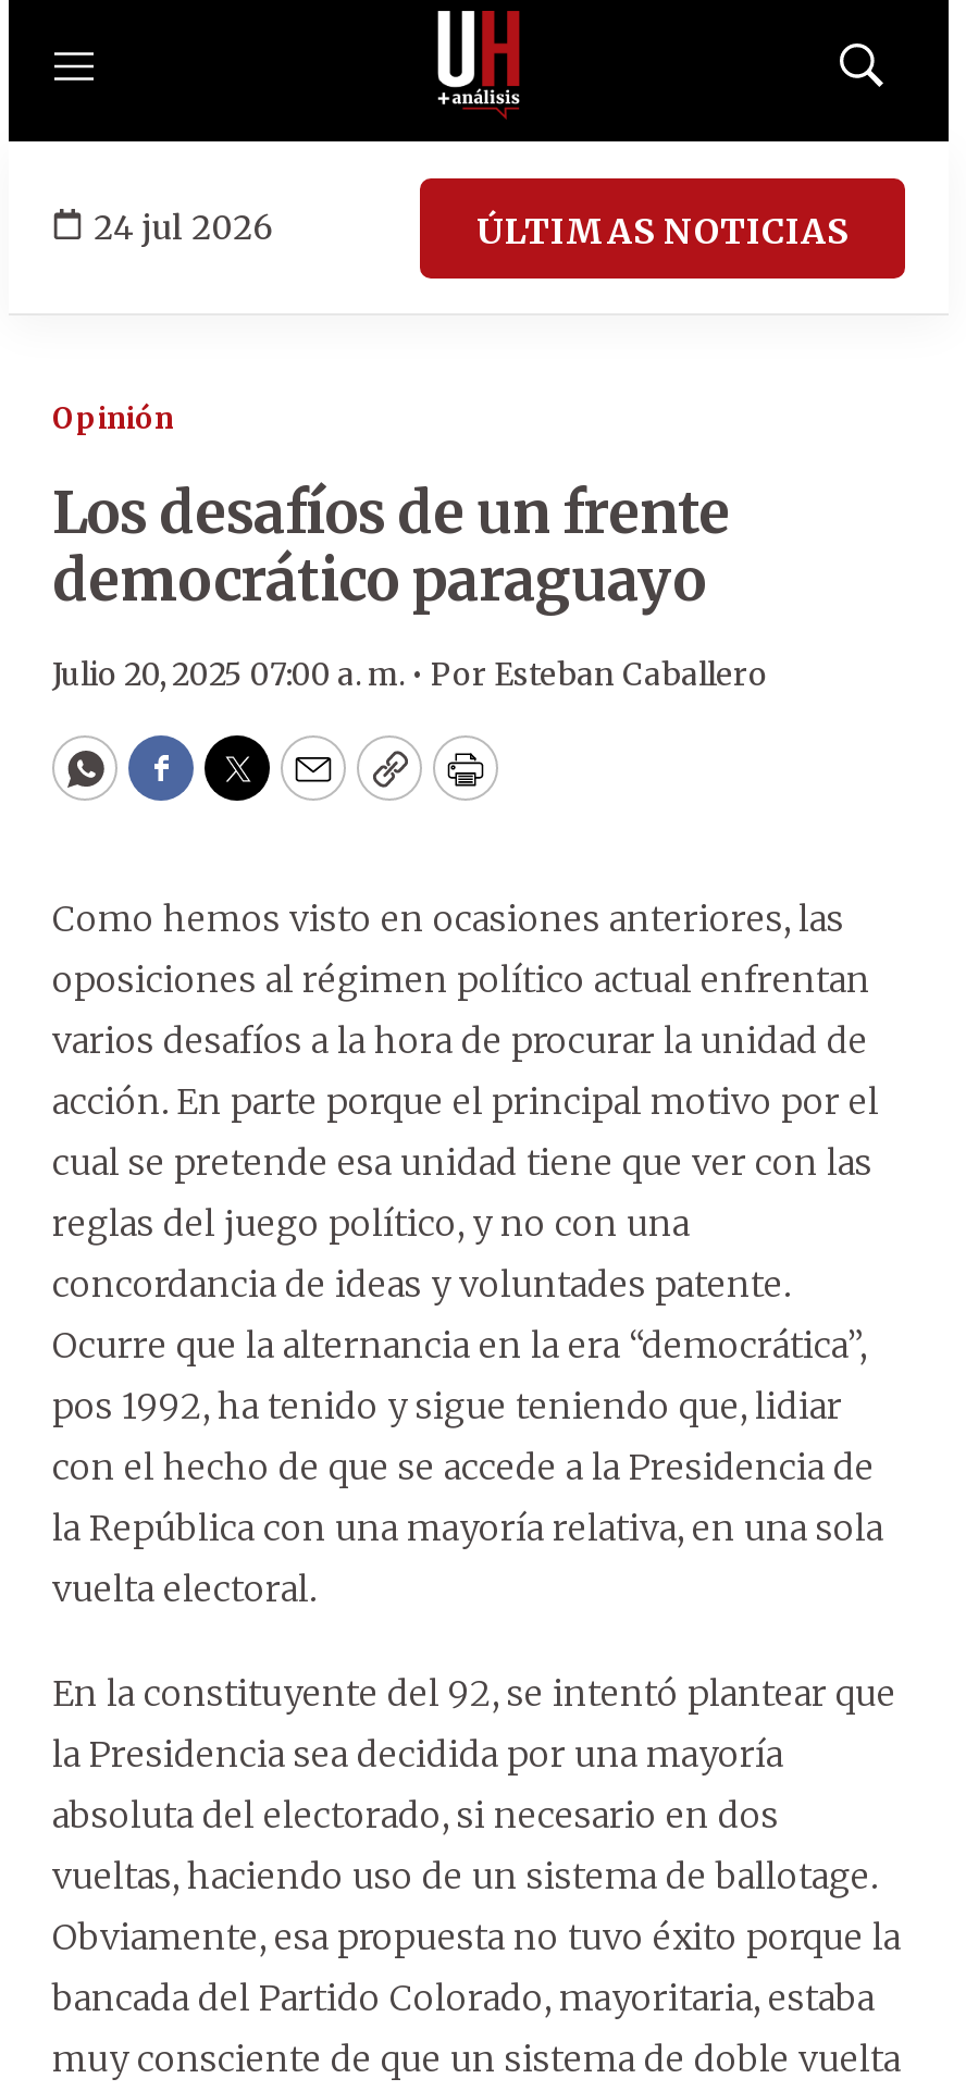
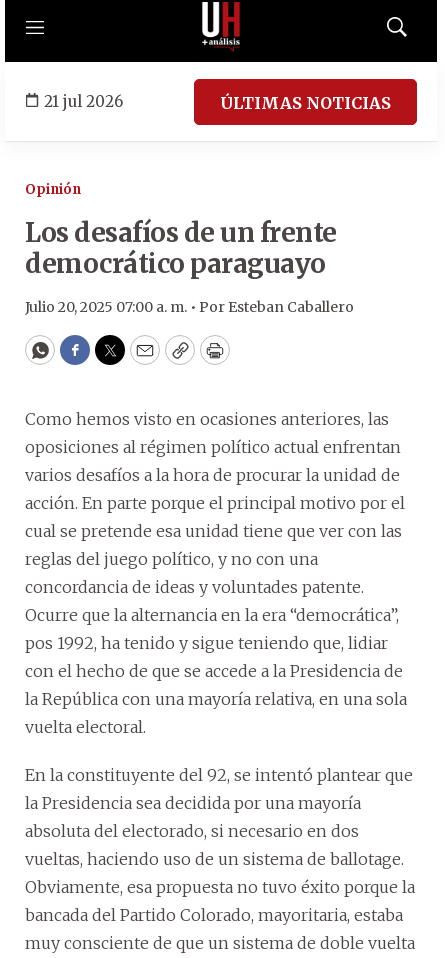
- 24 jul 2026
+ 21 jul 2026
